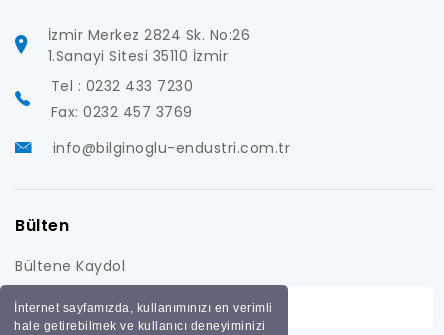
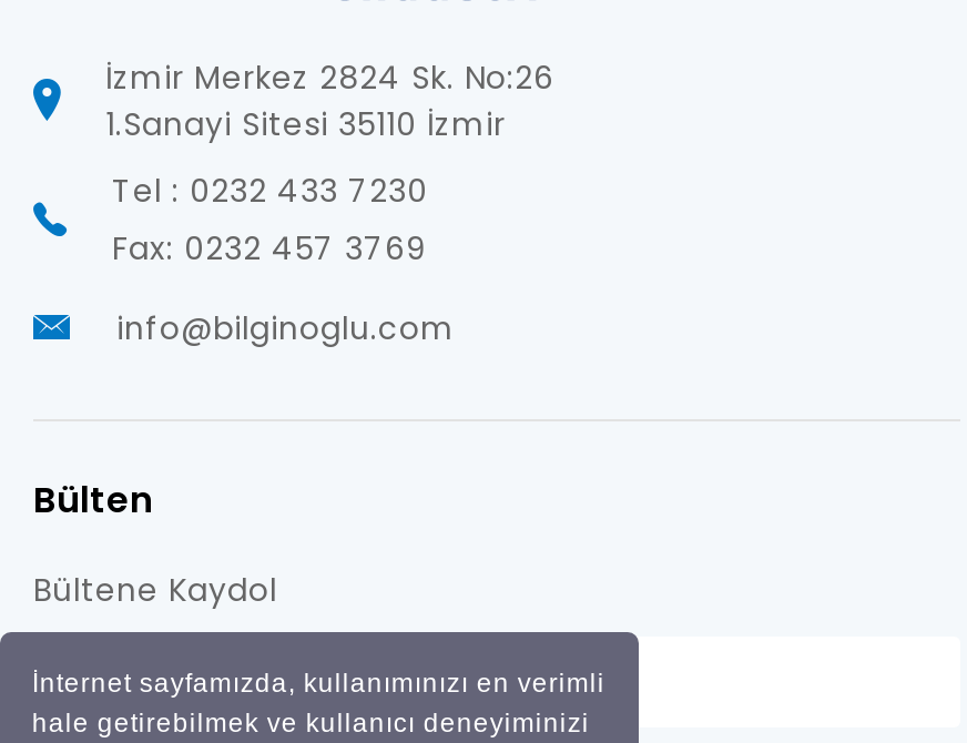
- info@bilginoglu-endustri.com.tr
+ info@bilginoglu.com
